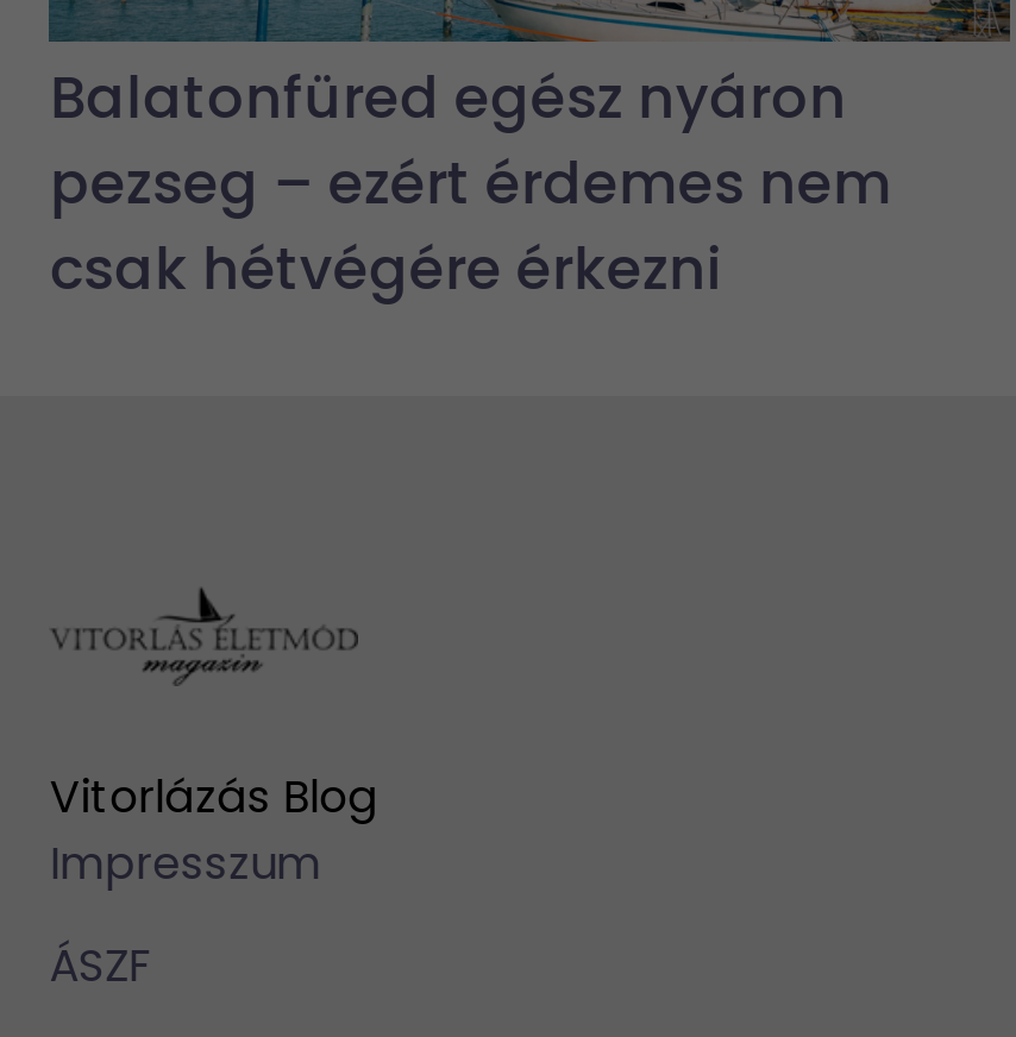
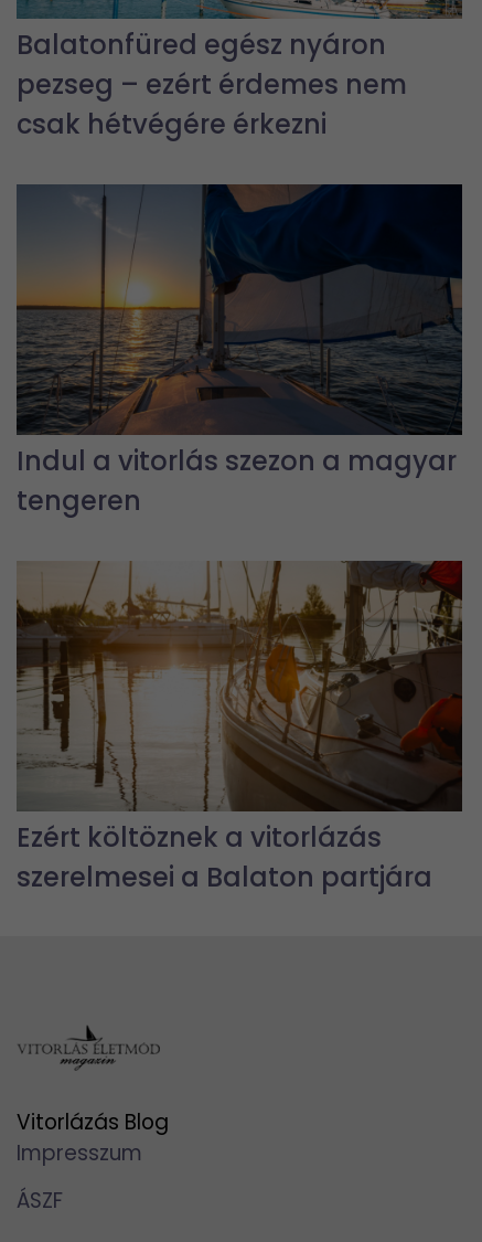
+ [image]
+ Indul a vitorlás szezon a magyar
+ tengeren

+ [image]
+ Ezért költöznek a vitorlázás
+ szerelmesei a Balaton partjára
